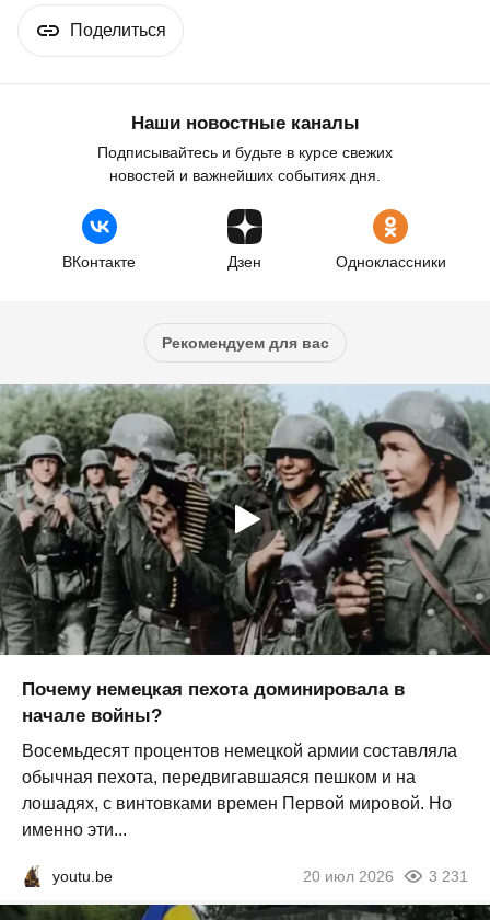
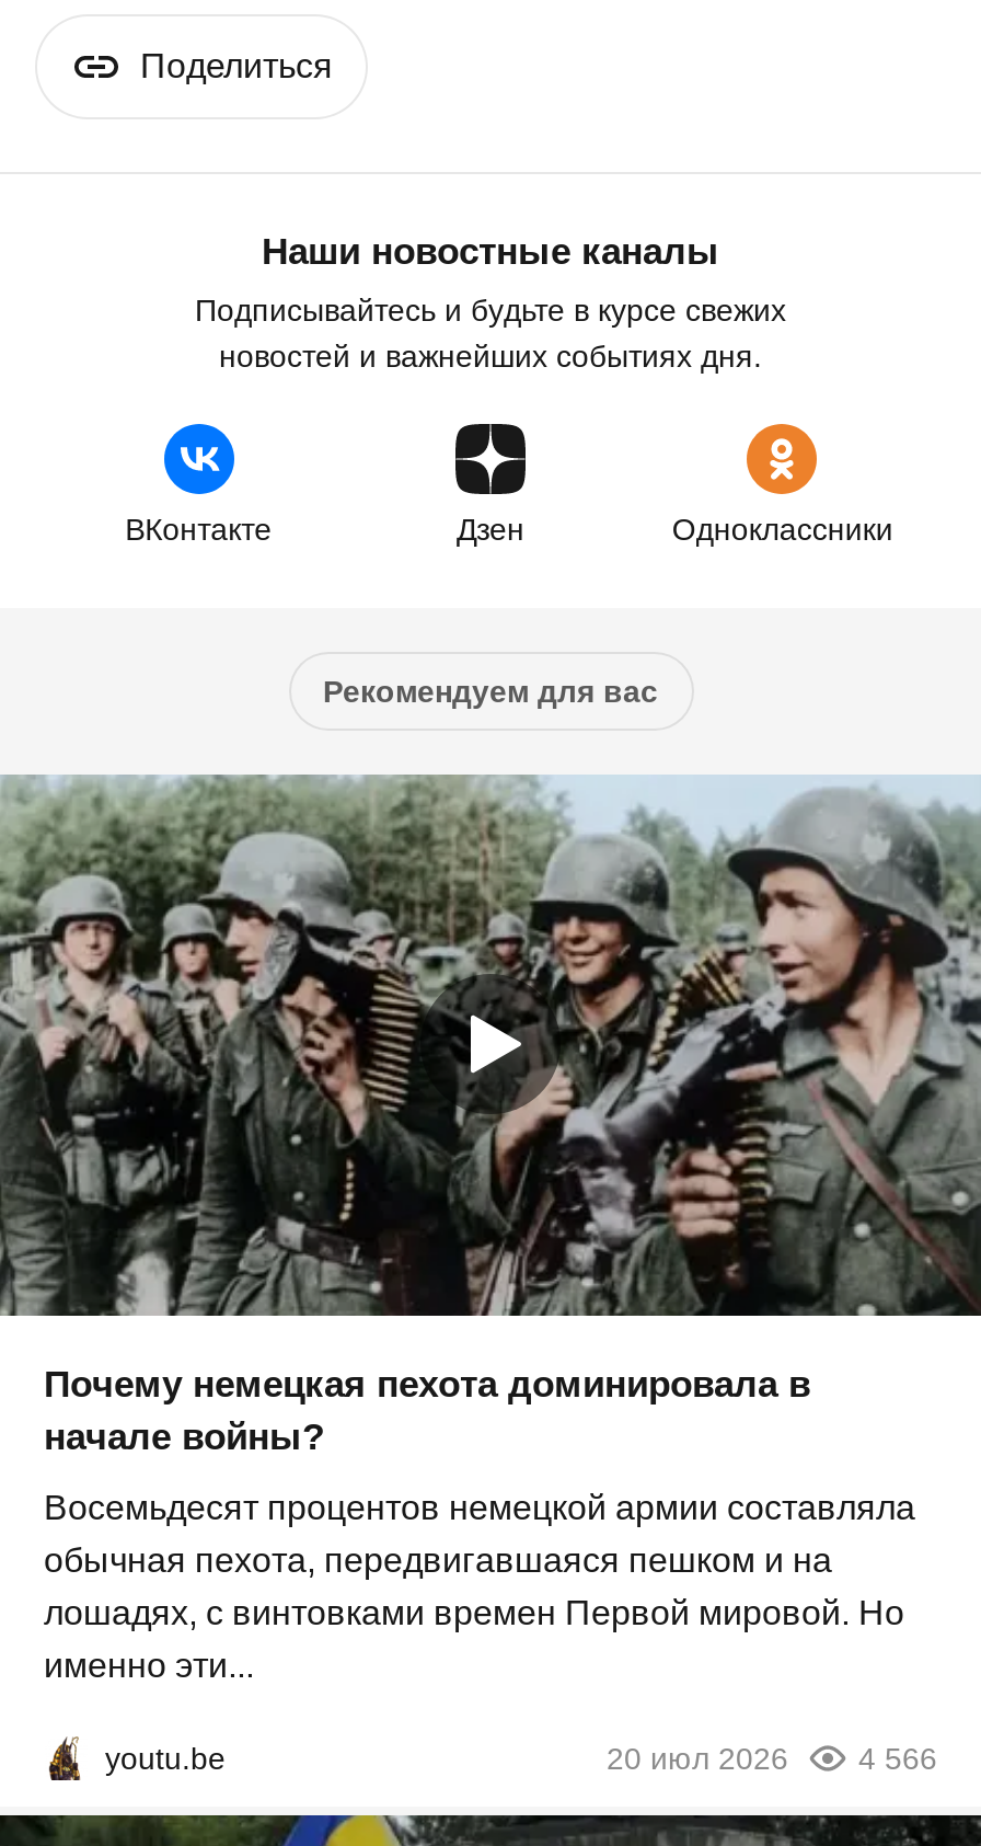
- 20 июл 2026 3 231
+ 20 июл 2026 4 566
